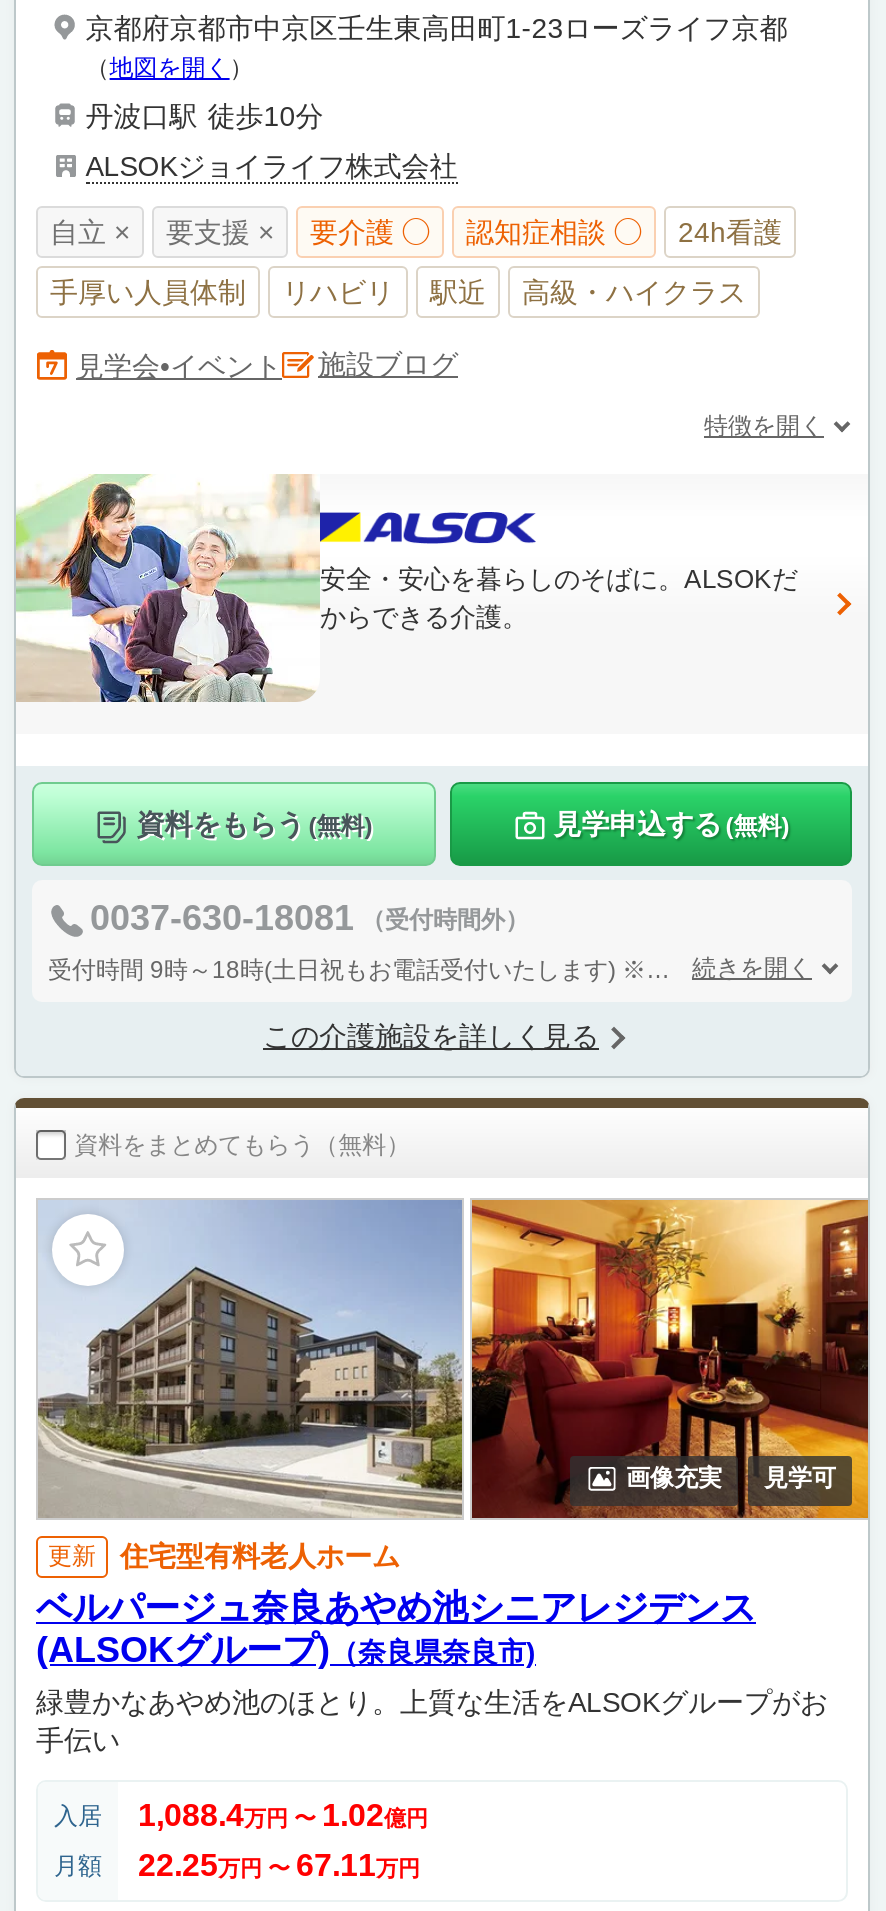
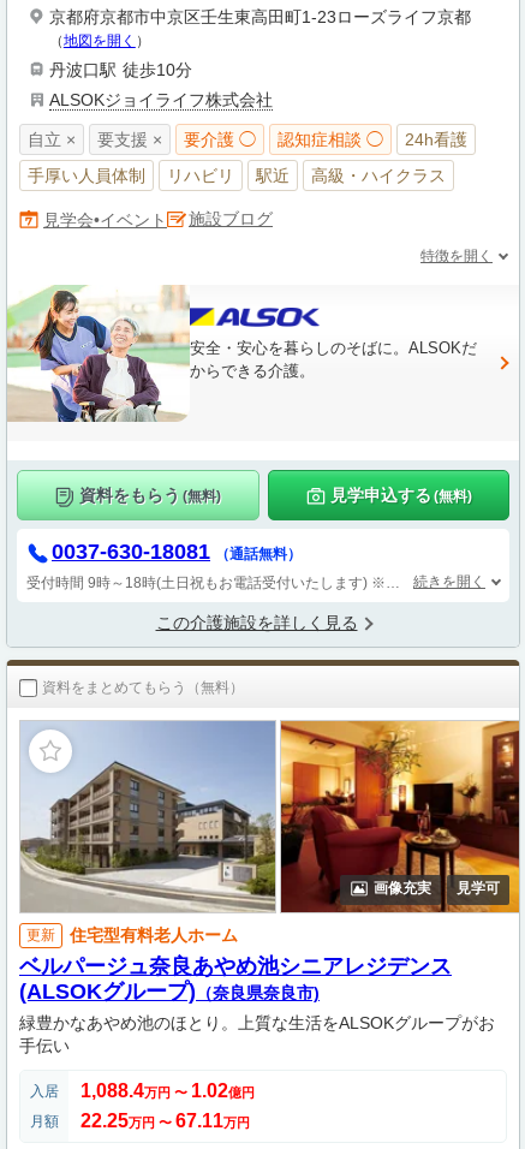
- 0037-630-18081 （受付時間外）
+ 0037-630-18081 （通話無料）
